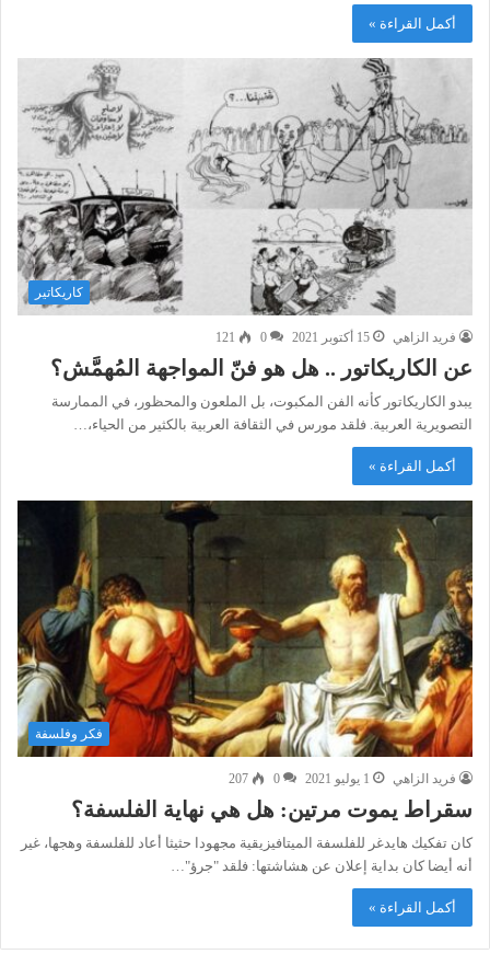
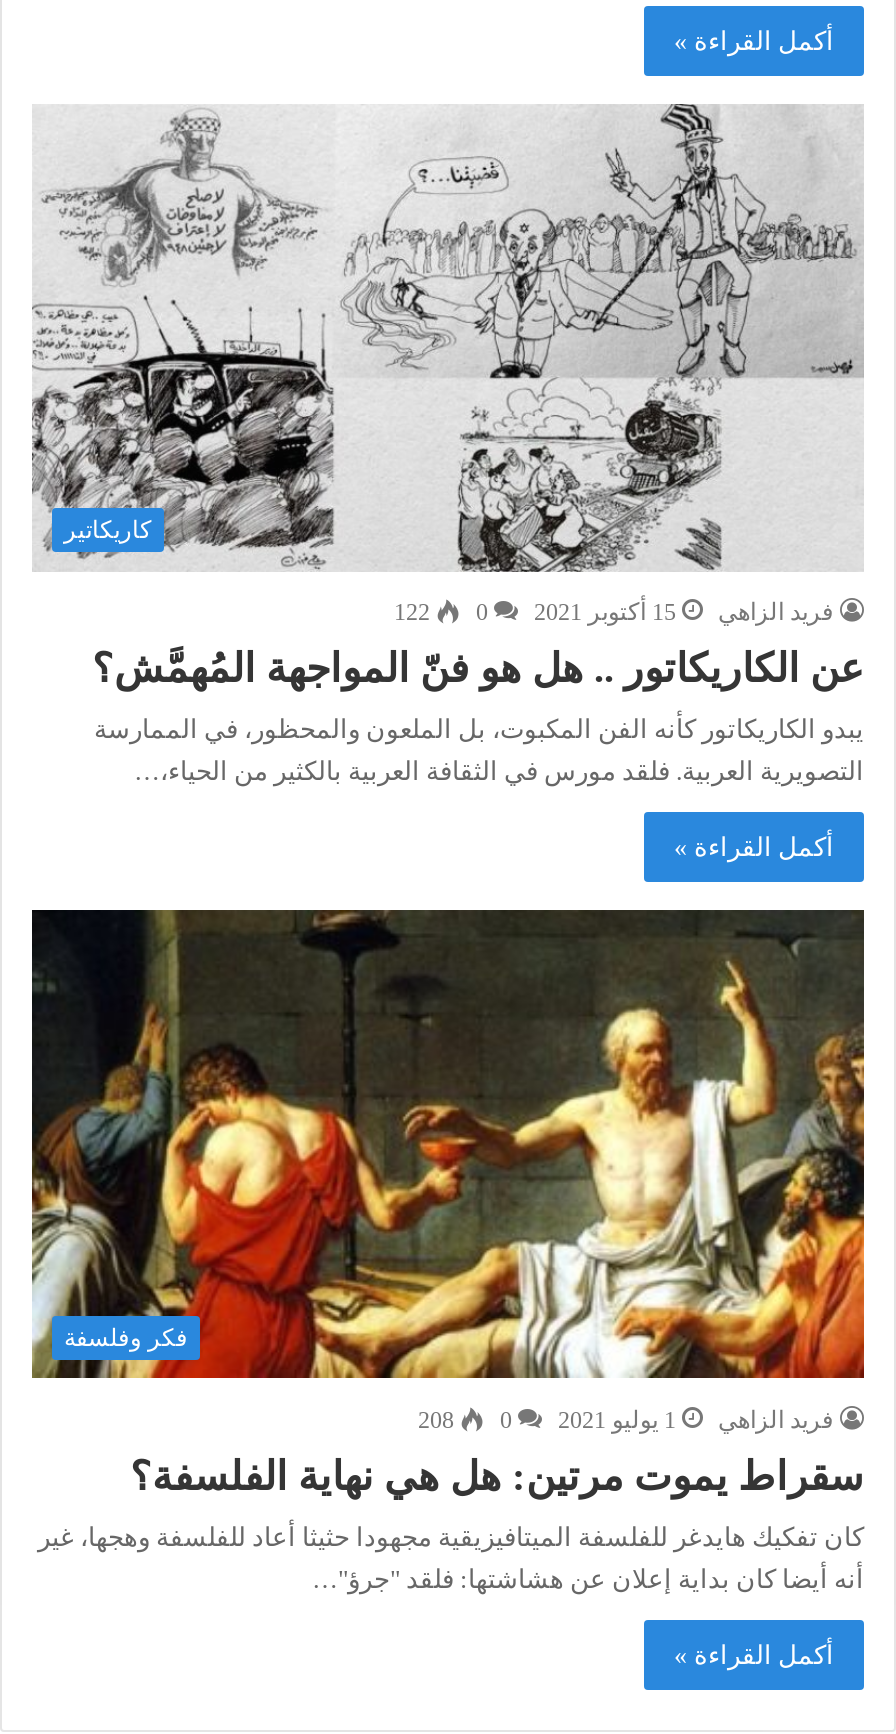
- 121 0
+ 122 0

- 207 0
+ 208 0
